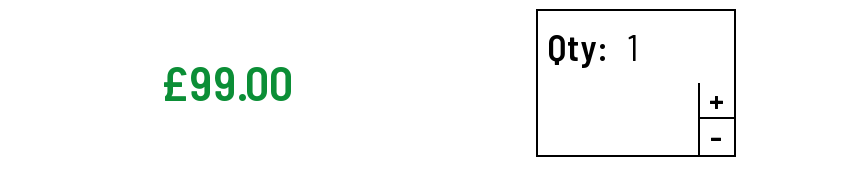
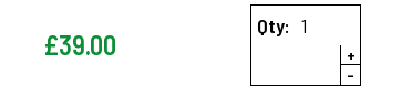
- £99.00
+ £39.00
